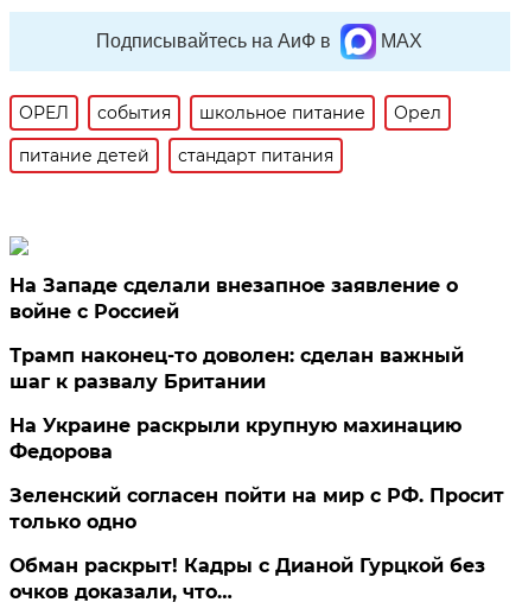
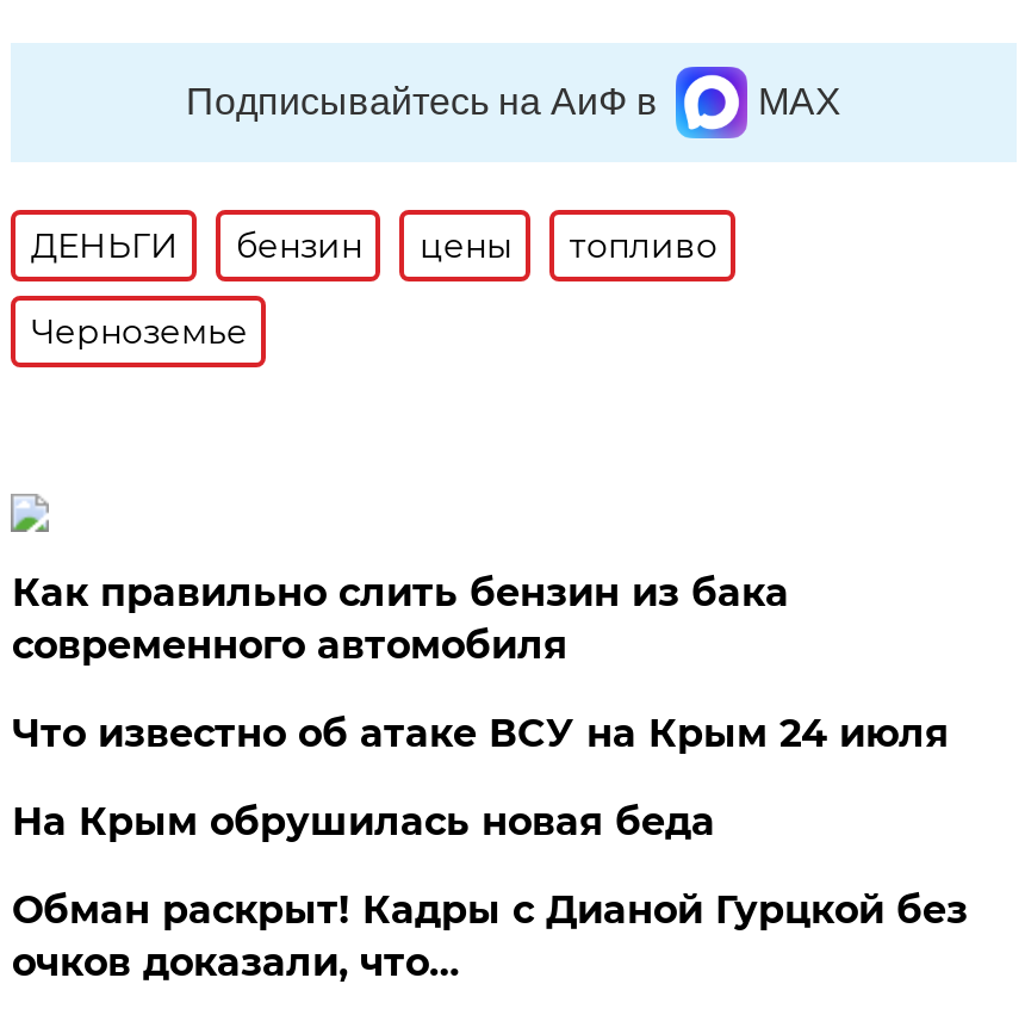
- ОРЕЛ
- события
- школьное питание
- Орел
- питание детей
- стандарт питания
+ ДЕНЬГИ
+ бензин
+ цены
+ топливо
+ Черноземье

- На Западе сделали внезапное заявление о
- войне с Россией
- Трамп наконец-то доволен: сделан важный
- шаг к развалу Британии
- На Украине раскрыли крупную махинацию
- Федорова
- Зеленский согласен пойти на мир с РФ. Просит
- только одно
+ Как правильно слить бензин из бака
+ современного автомобиля
+ Что известно об атаке ВСУ на Крым 24 июля
+ На Крым обрушилась новая беда
